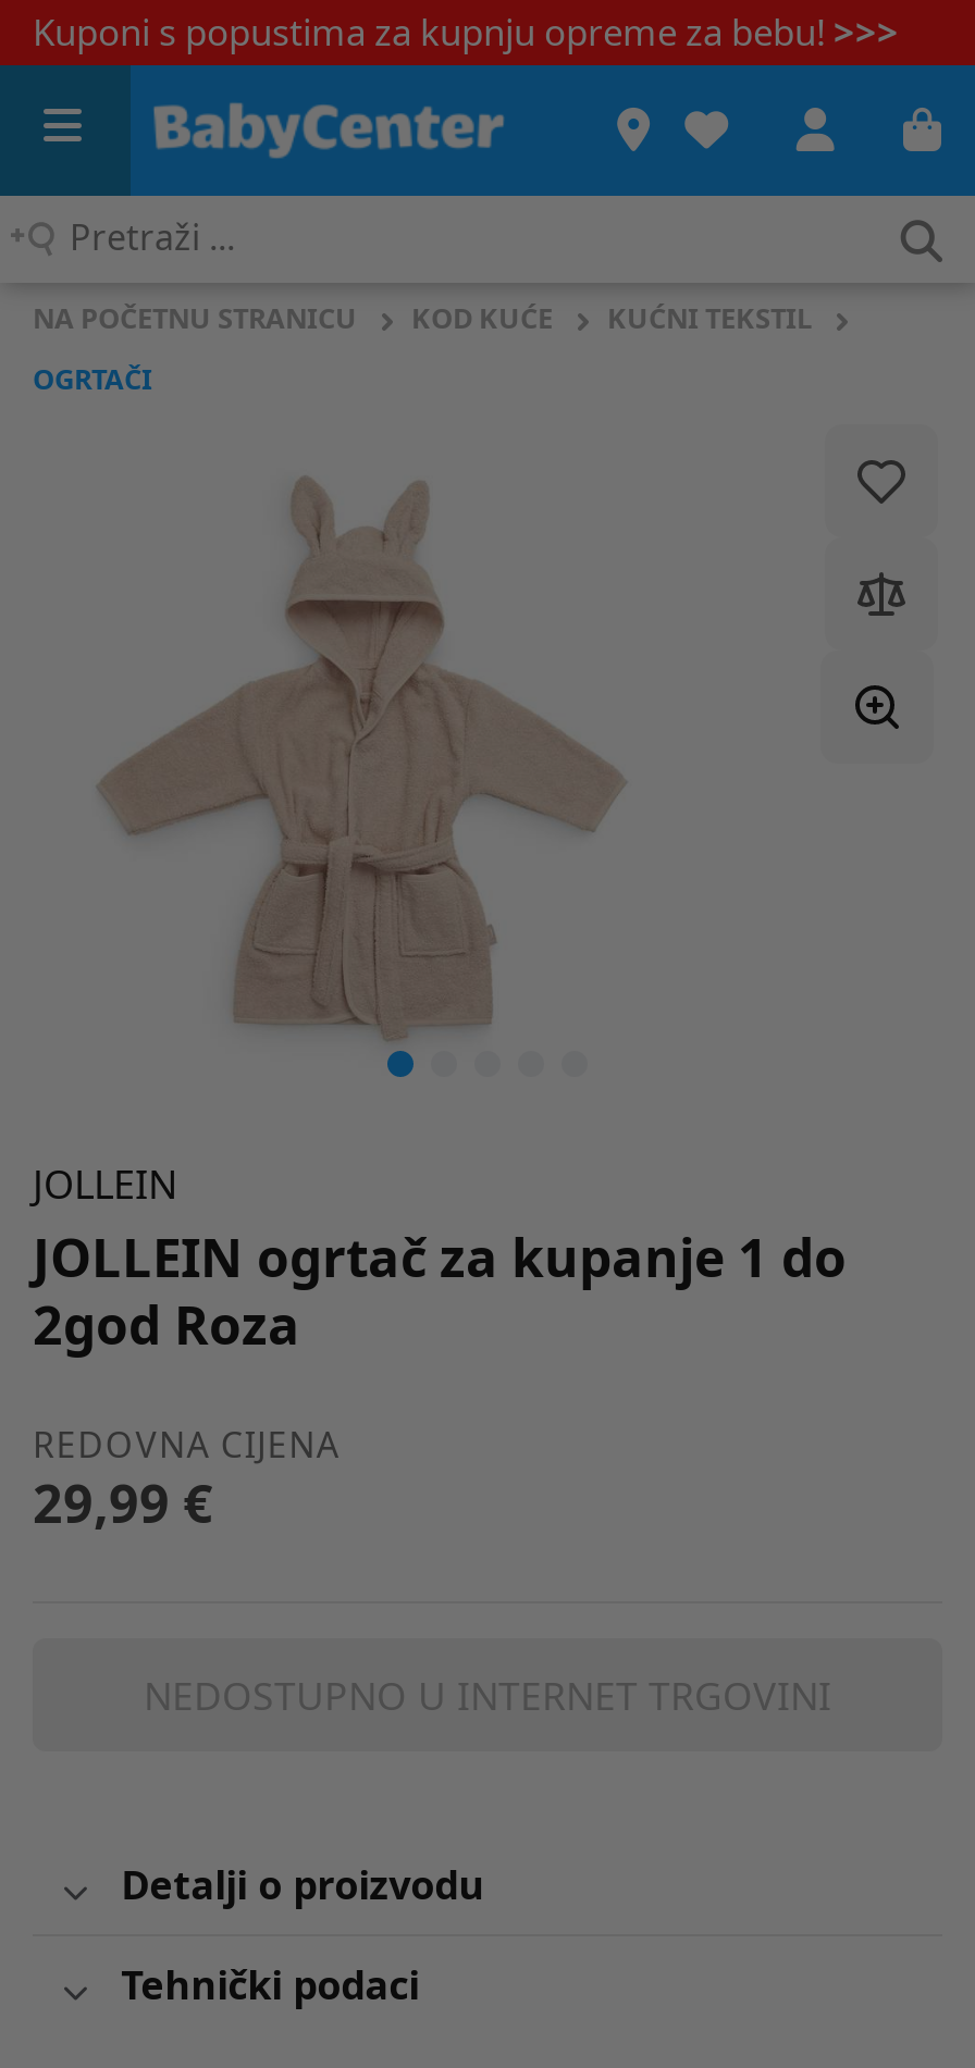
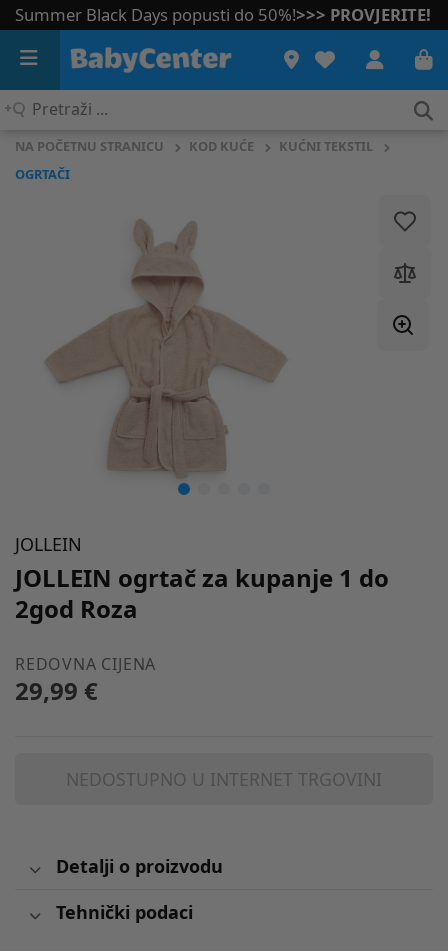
- Kuponi s popustima za kupnju opreme za bebu! >>>
+ Summer Black Days popusti do 50%! >>> PROVJERITE!
